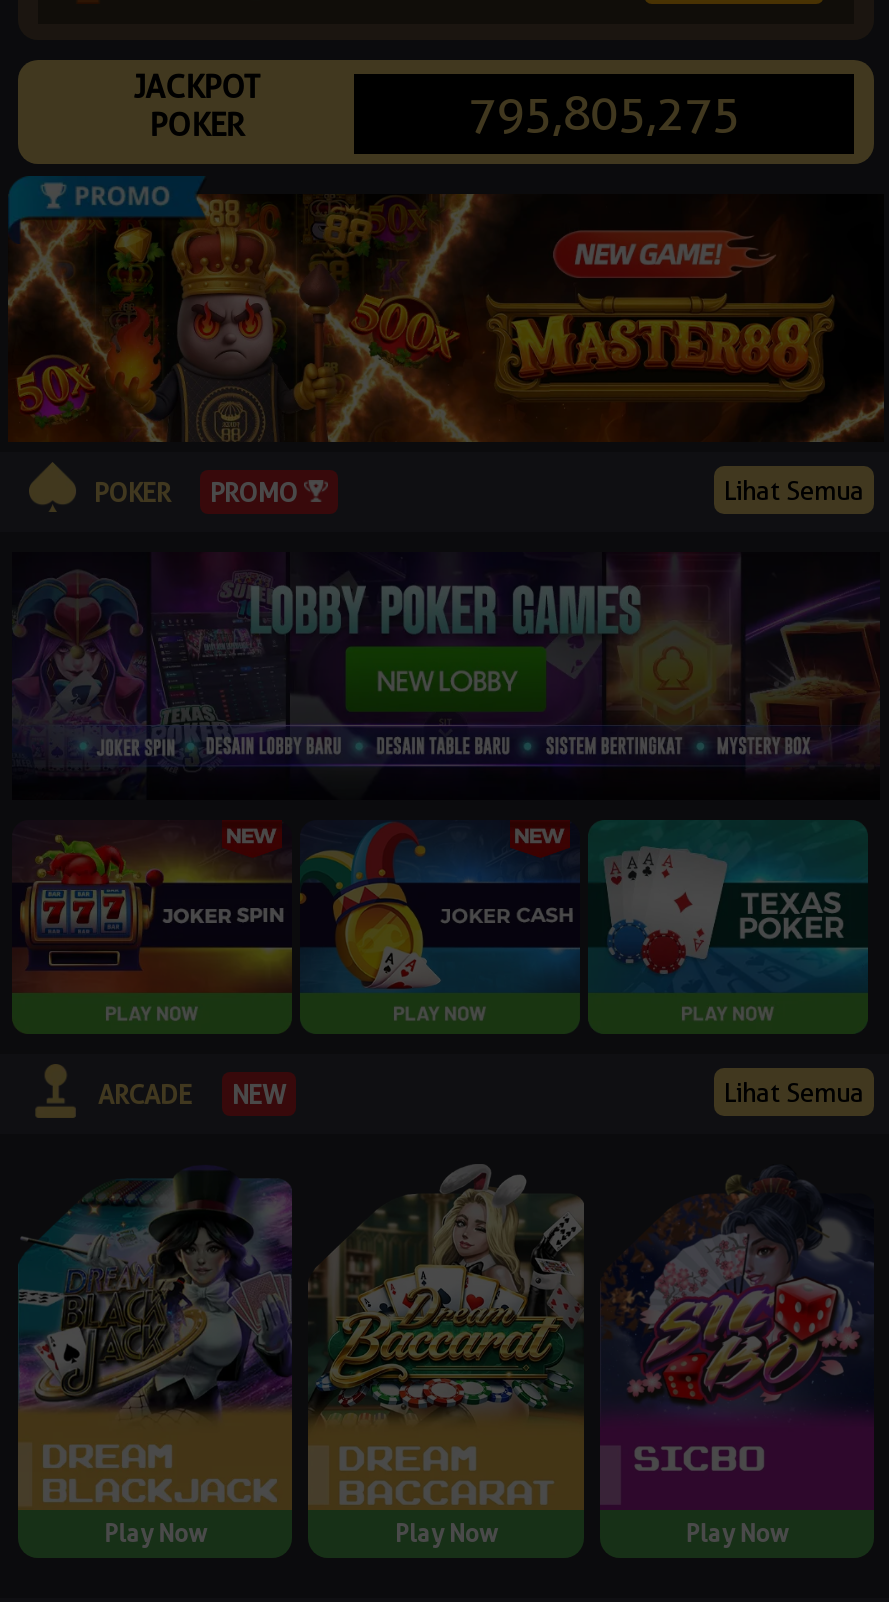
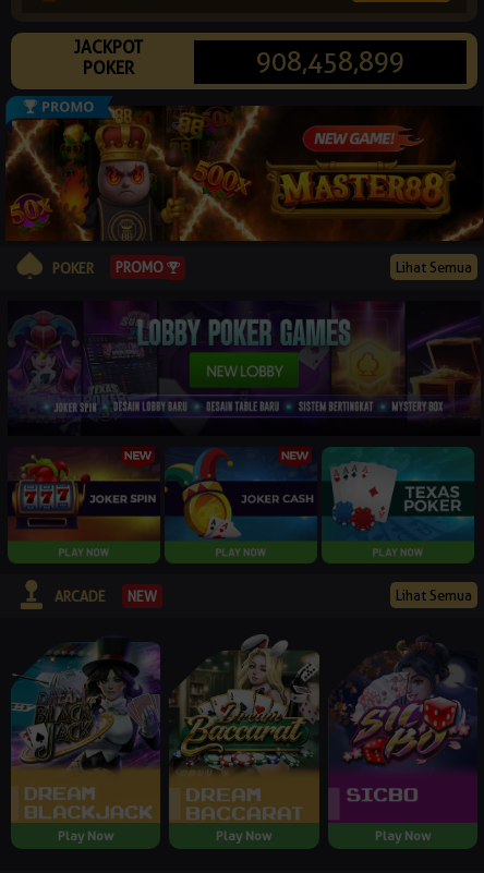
- 795,805,275
+ 908,458,899
